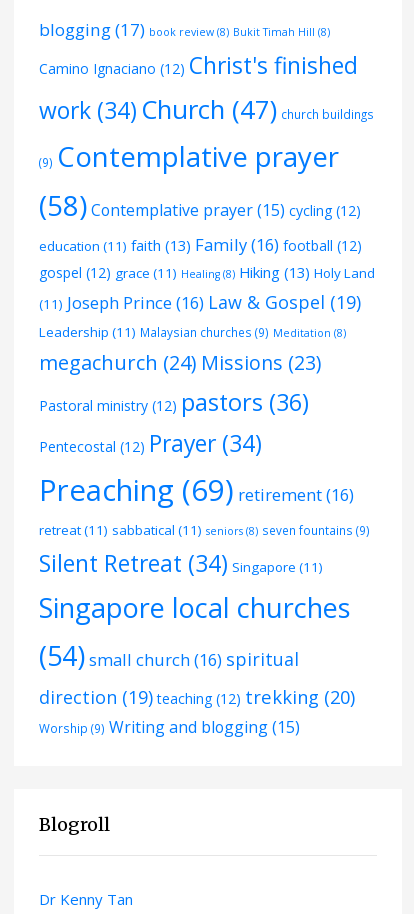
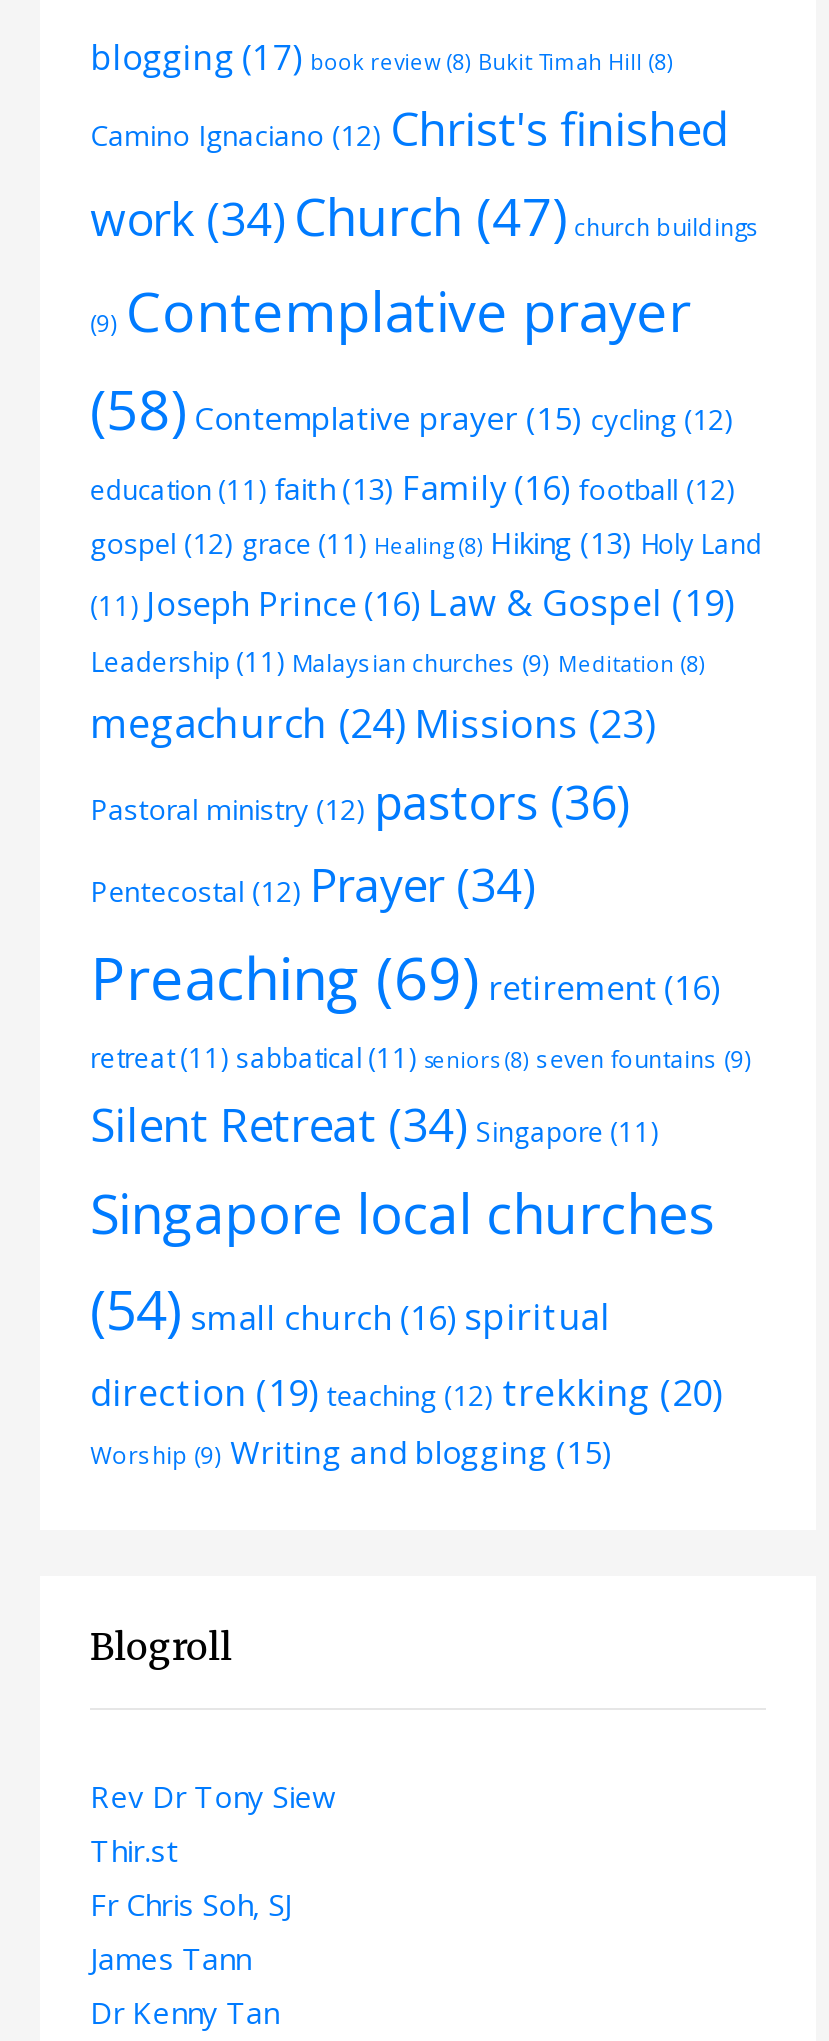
+ Rev Dr Tony Siew
+ Thir.st
+ Fr Chris Soh, SJ
+ James Tann
